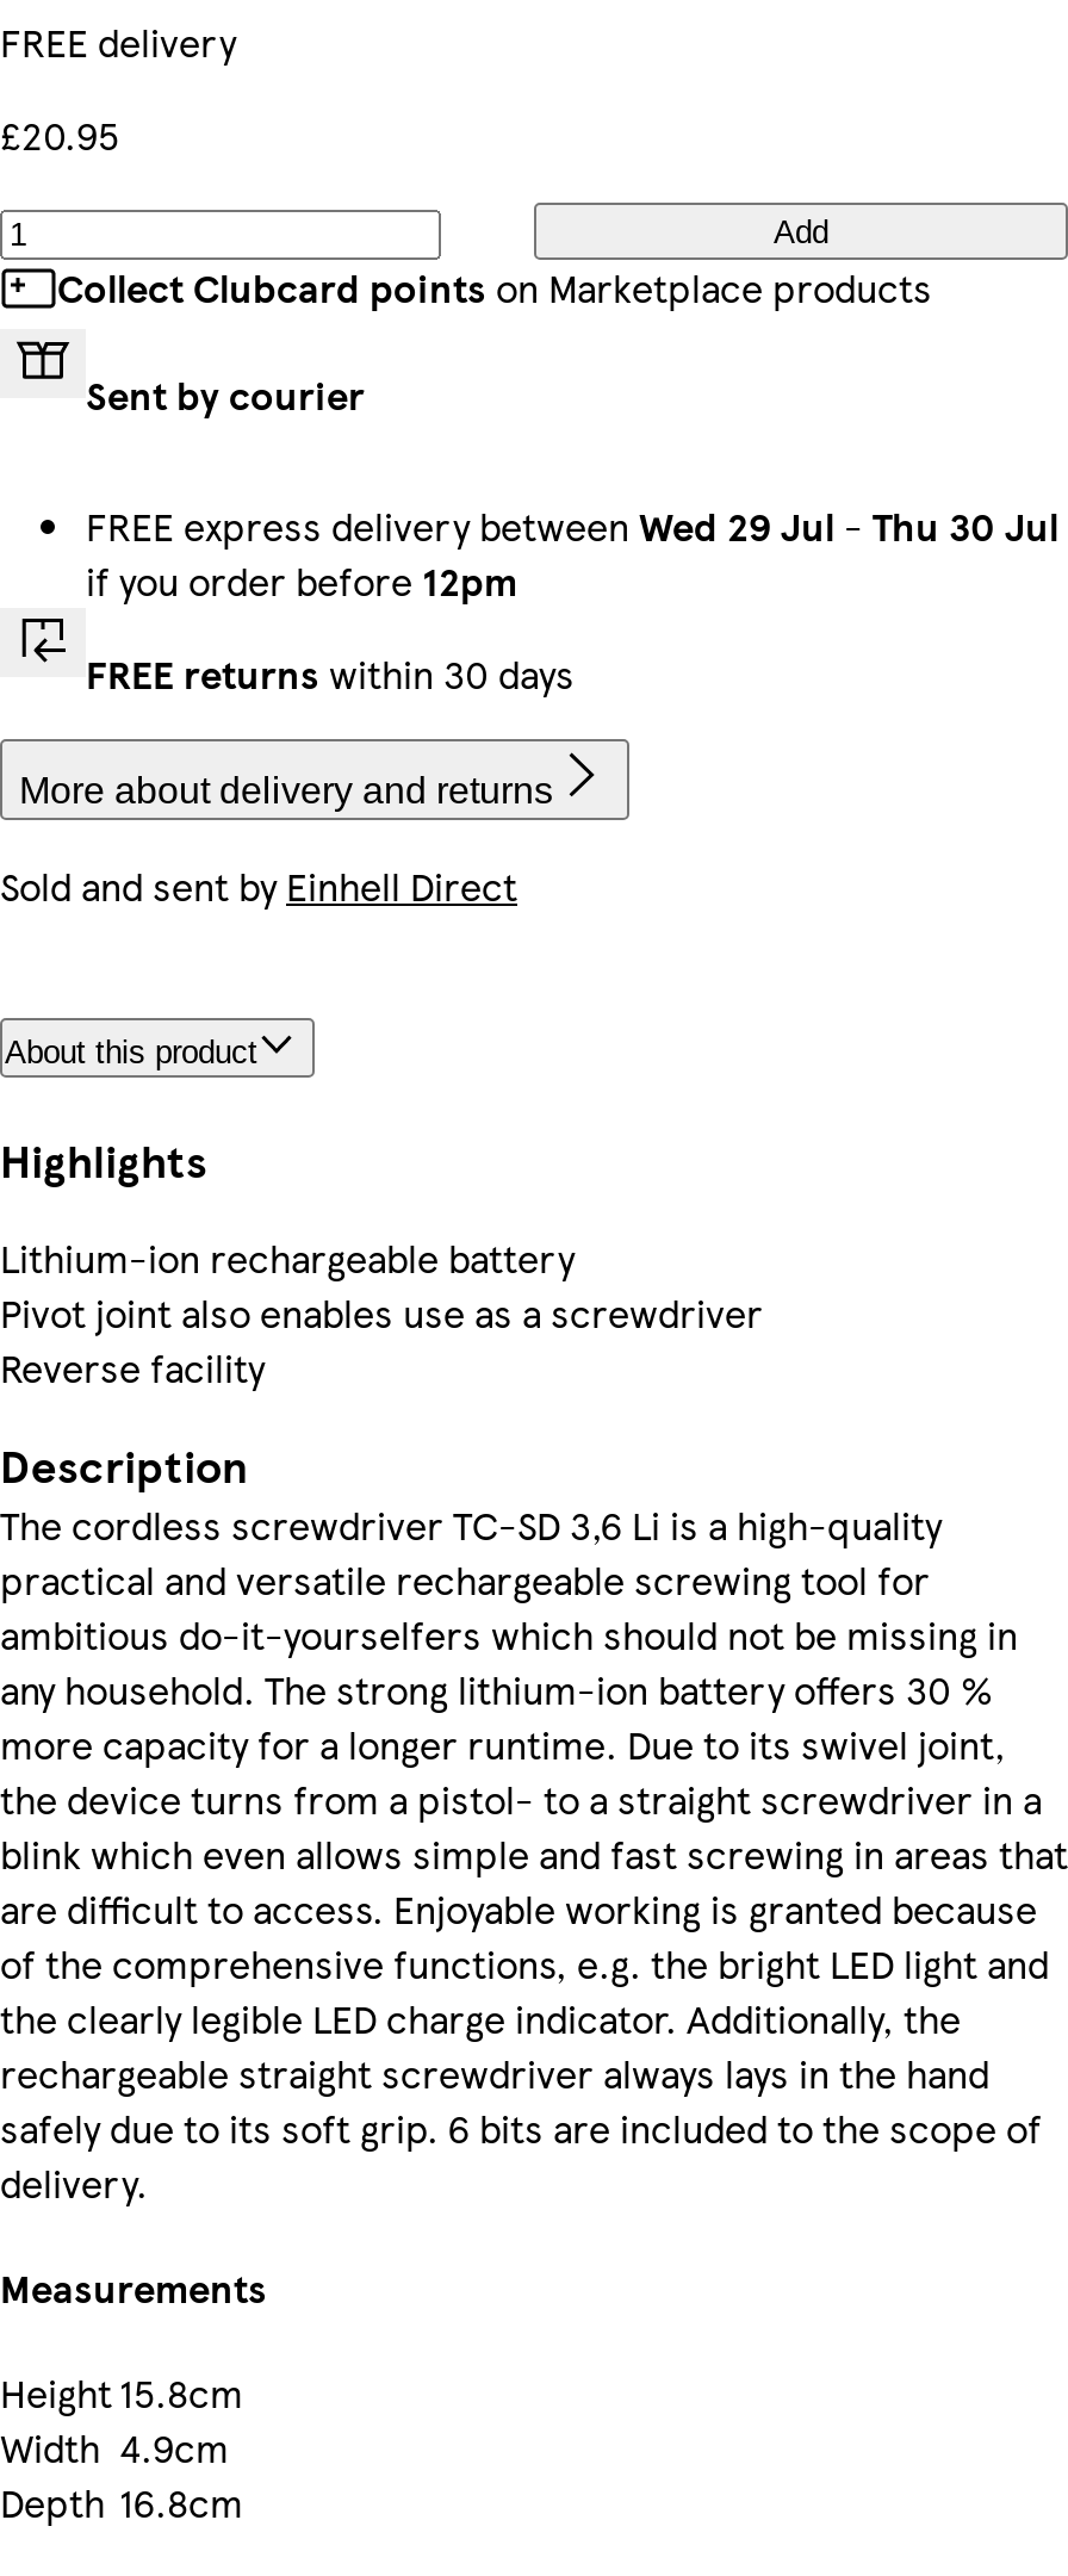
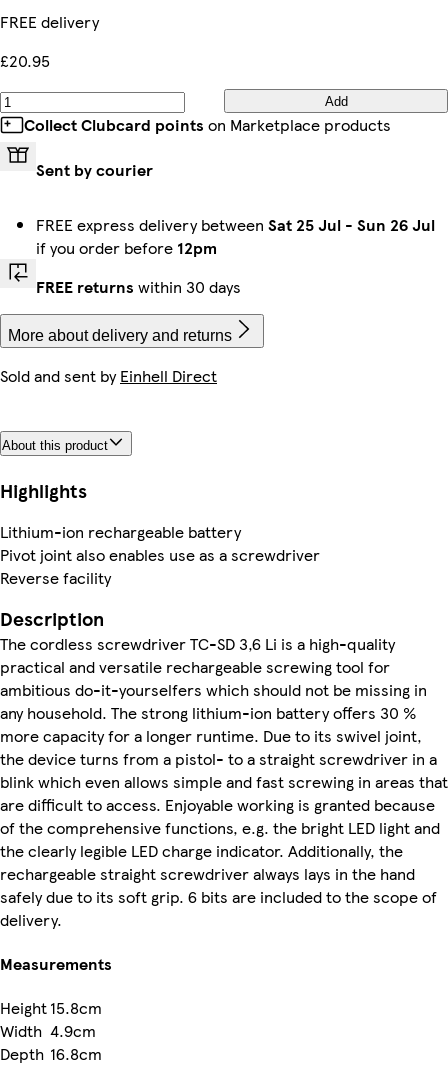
- FREE express delivery between Wed 29 Jul - Thu 30 Jul
+ FREE express delivery between Sat 25 Jul - Sun 26 Jul
